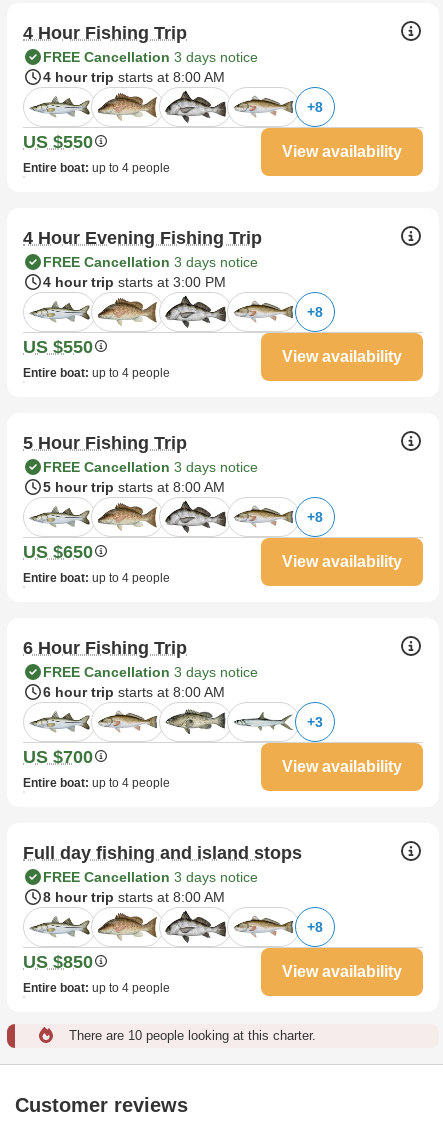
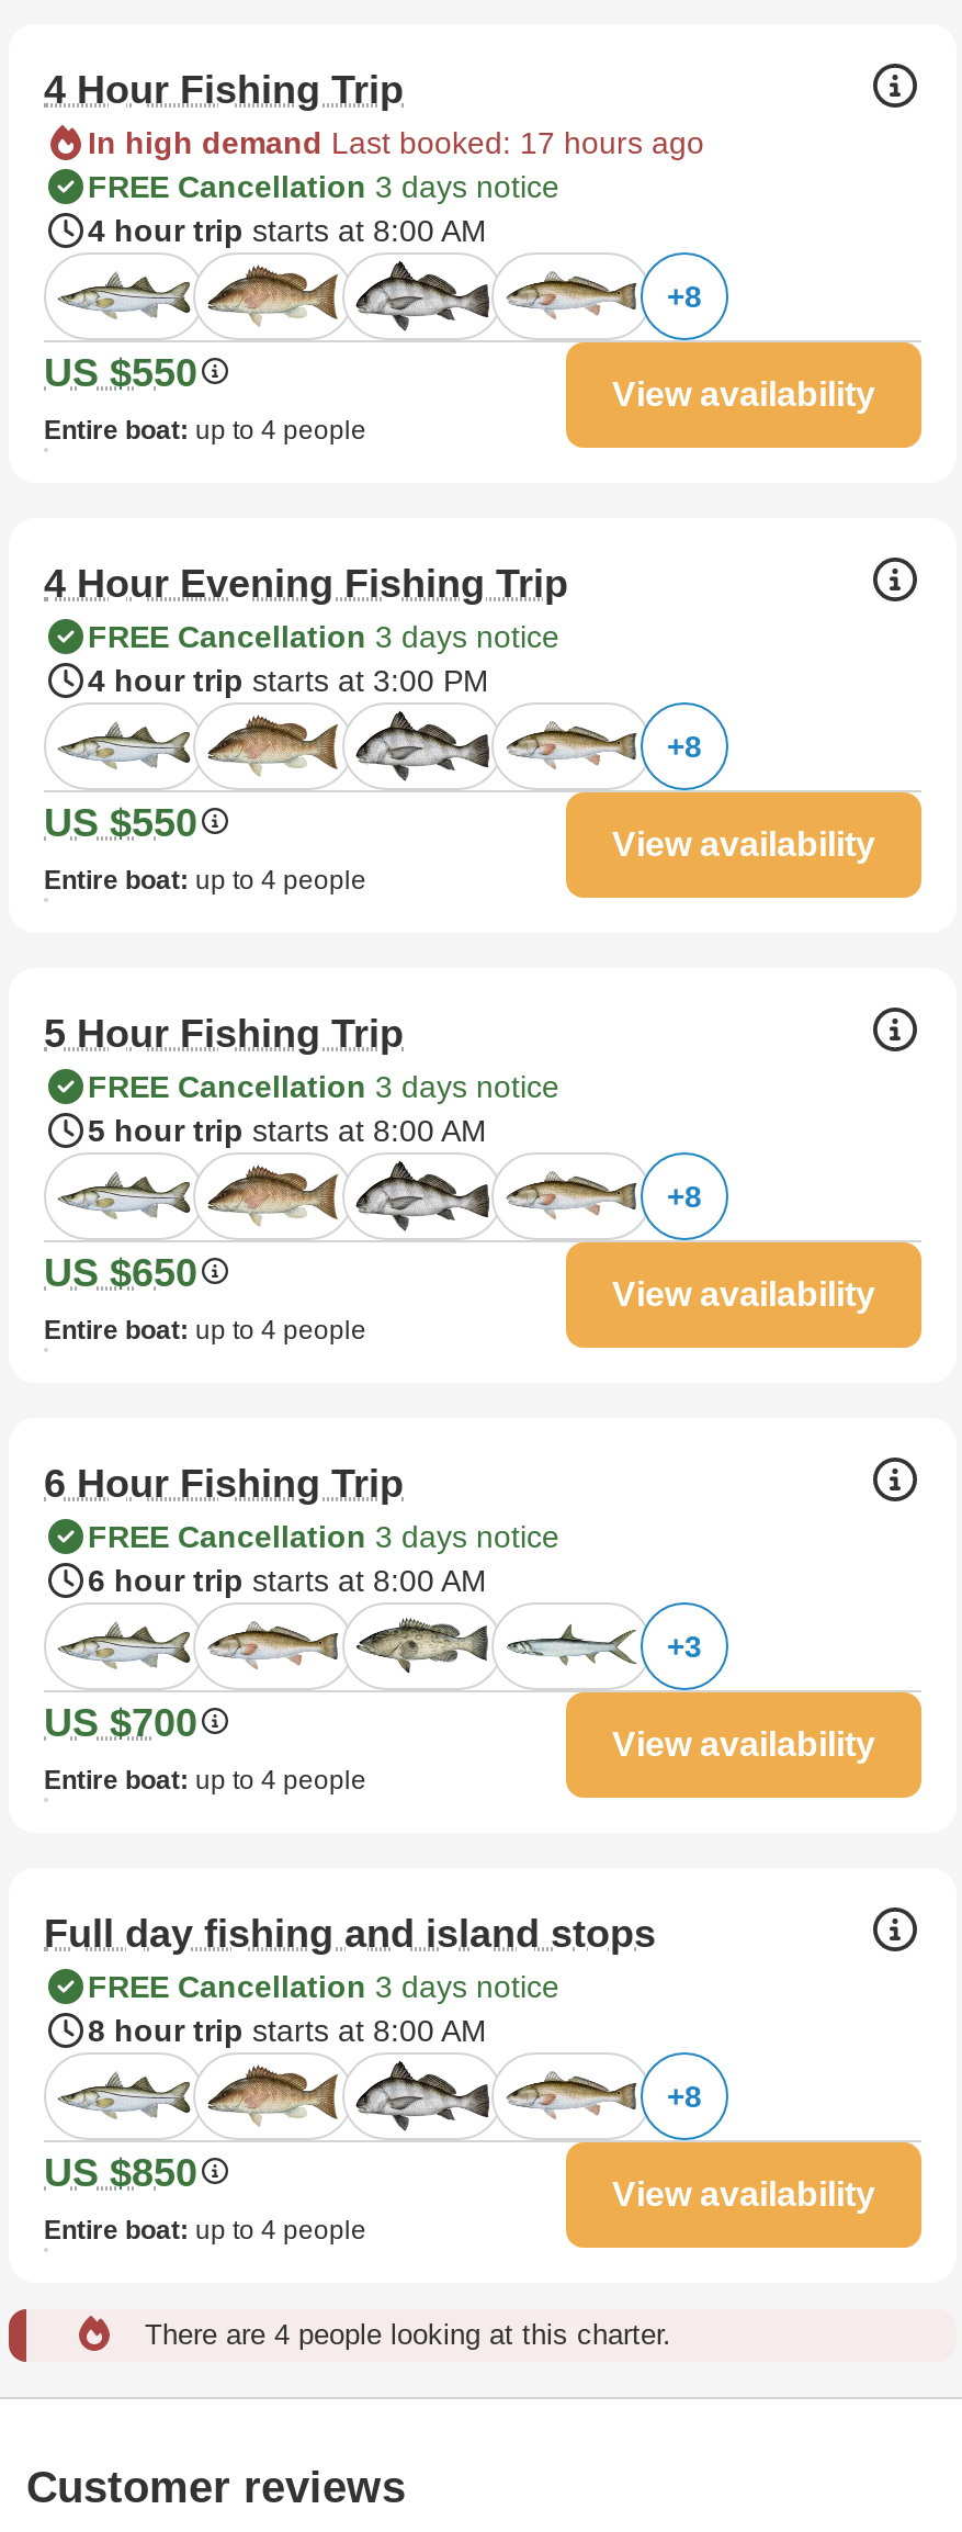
+ In high demand Last booked: 17 hours ago

- There are 10 people looking at this charter.
+ There are 4 people looking at this charter.
